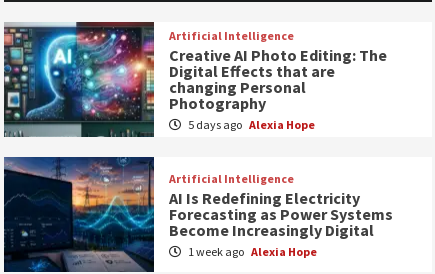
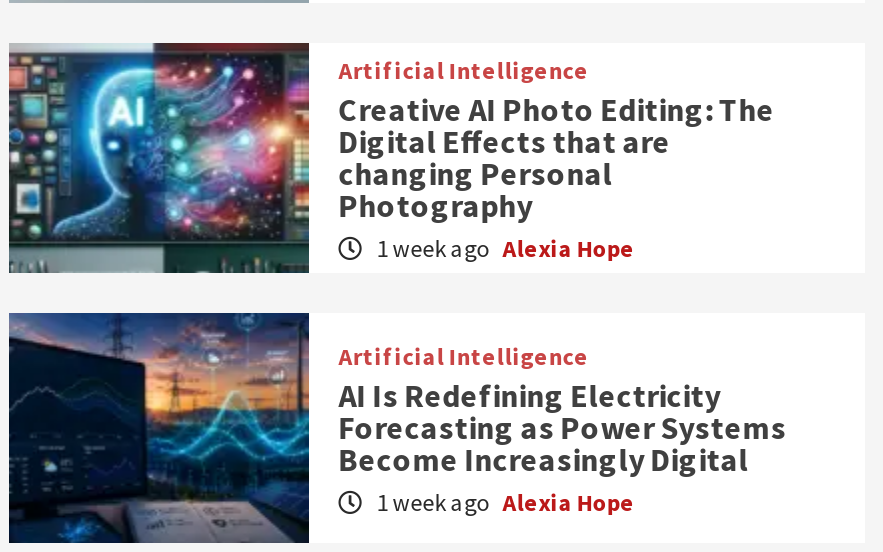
- 5 days ago Alexia Hope
+ 1 week ago Alexia Hope
